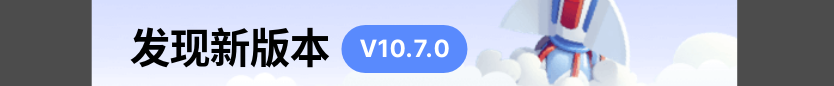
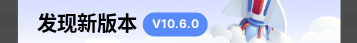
- 发现新版本 V10.7.0
+ 发现新版本 V10.6.0
